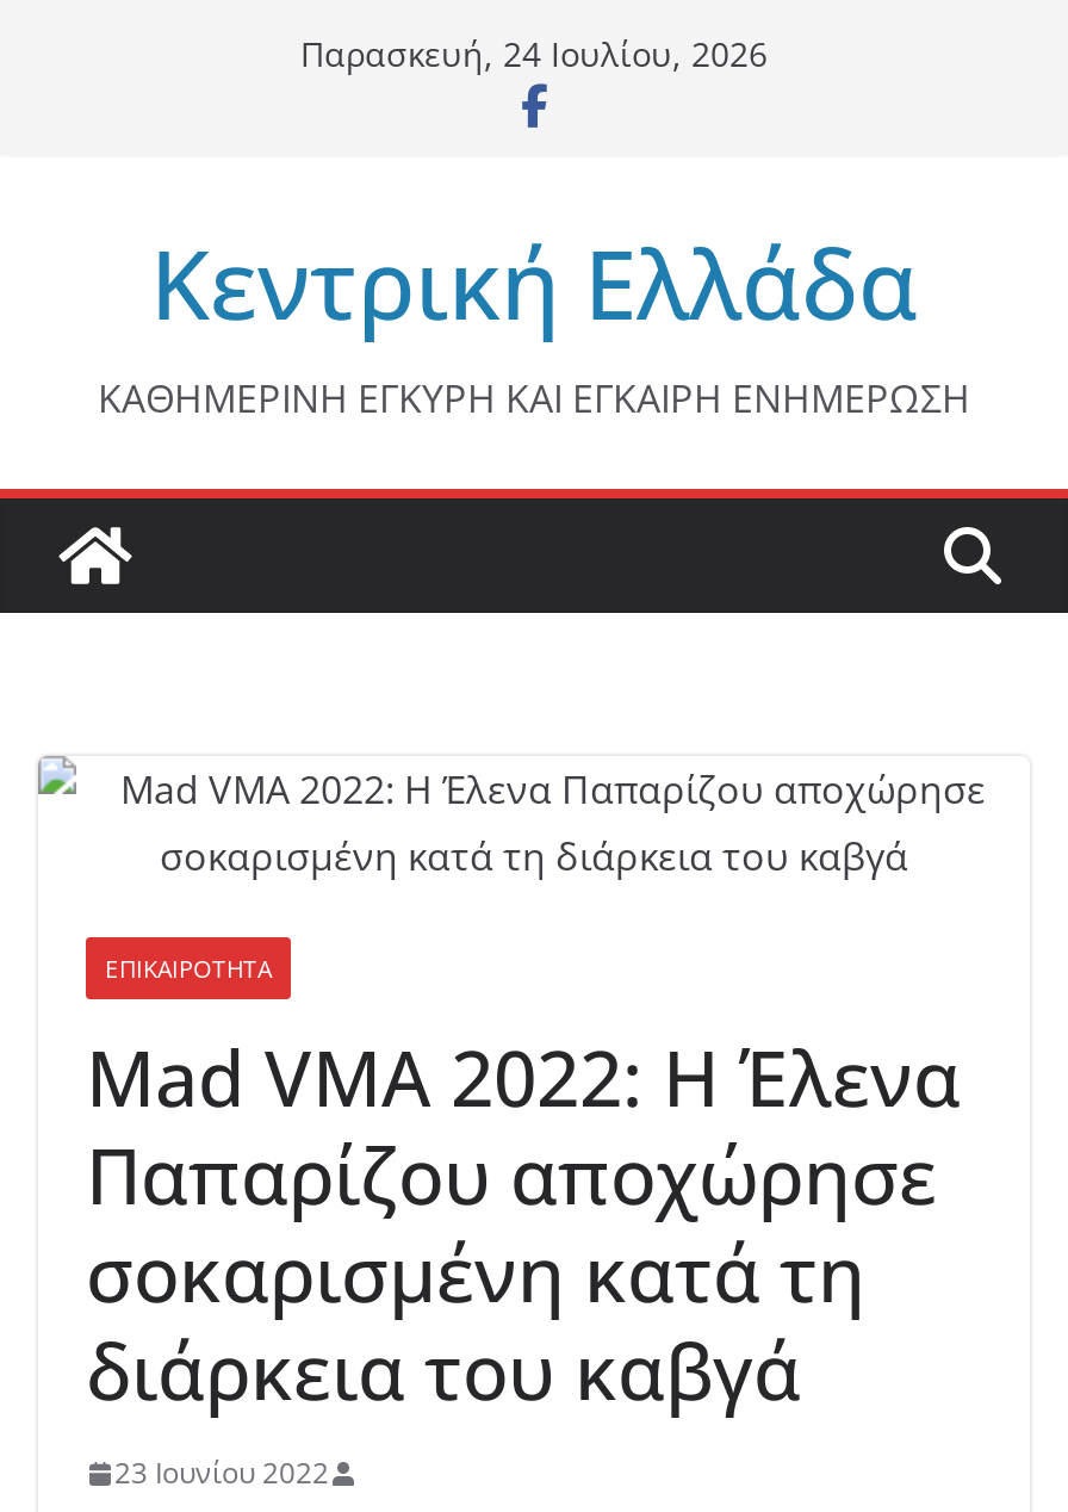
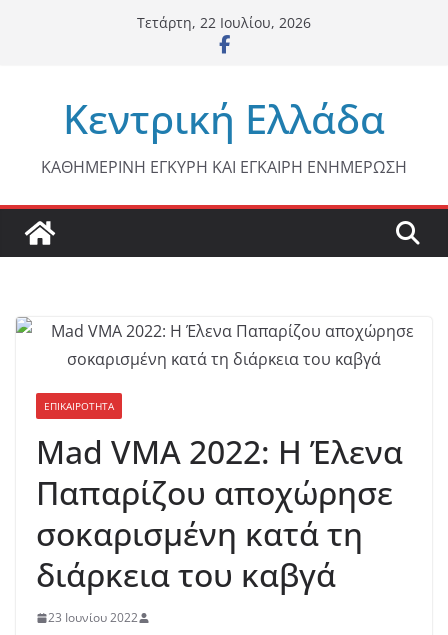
- Παρασκευή, 24 Ιουλίου, 2026
+ Τετάρτη, 22 Ιουλίου, 2026
